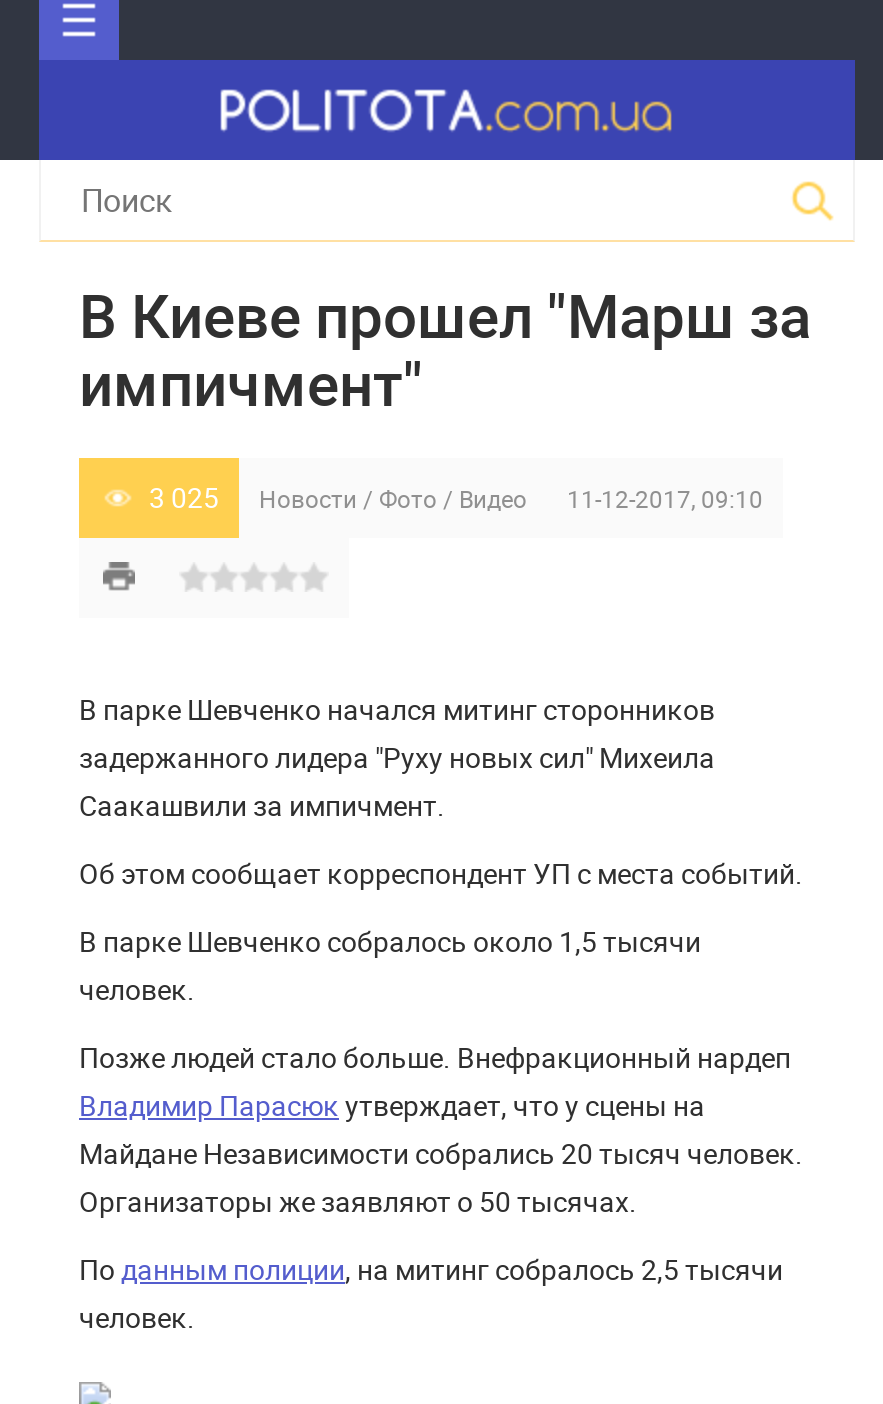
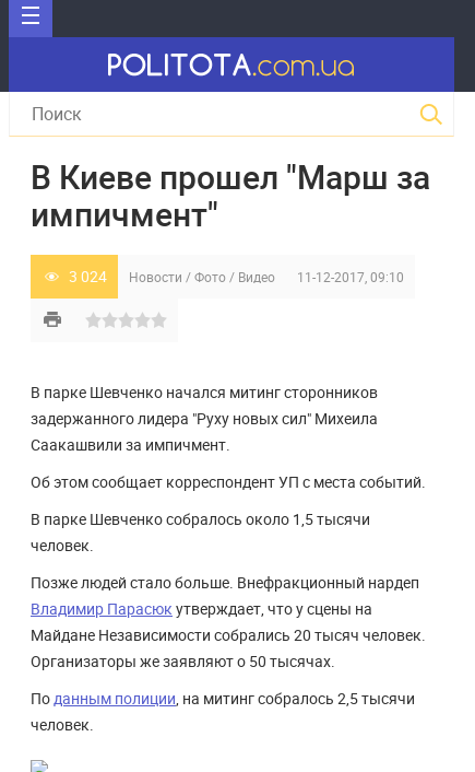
- 3 025 Новости / Фото / Видео 11-12-2017, 09:10
+ 3 024 Новости / Фото / Видео 11-12-2017, 09:10
